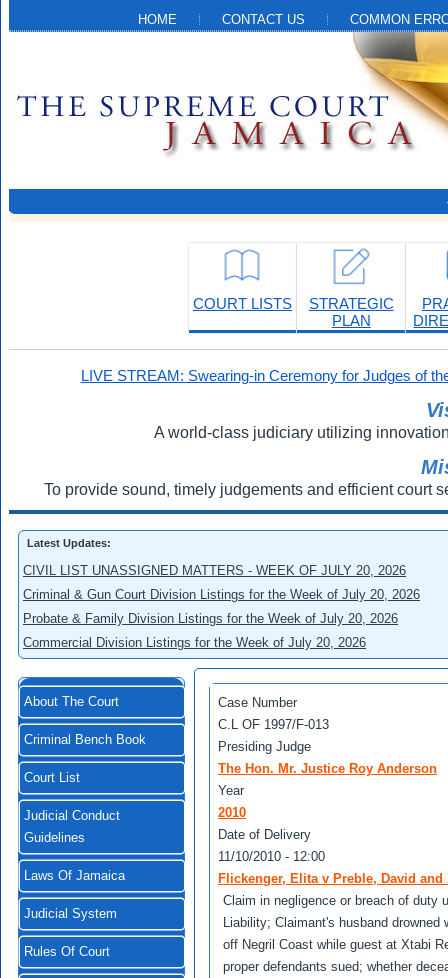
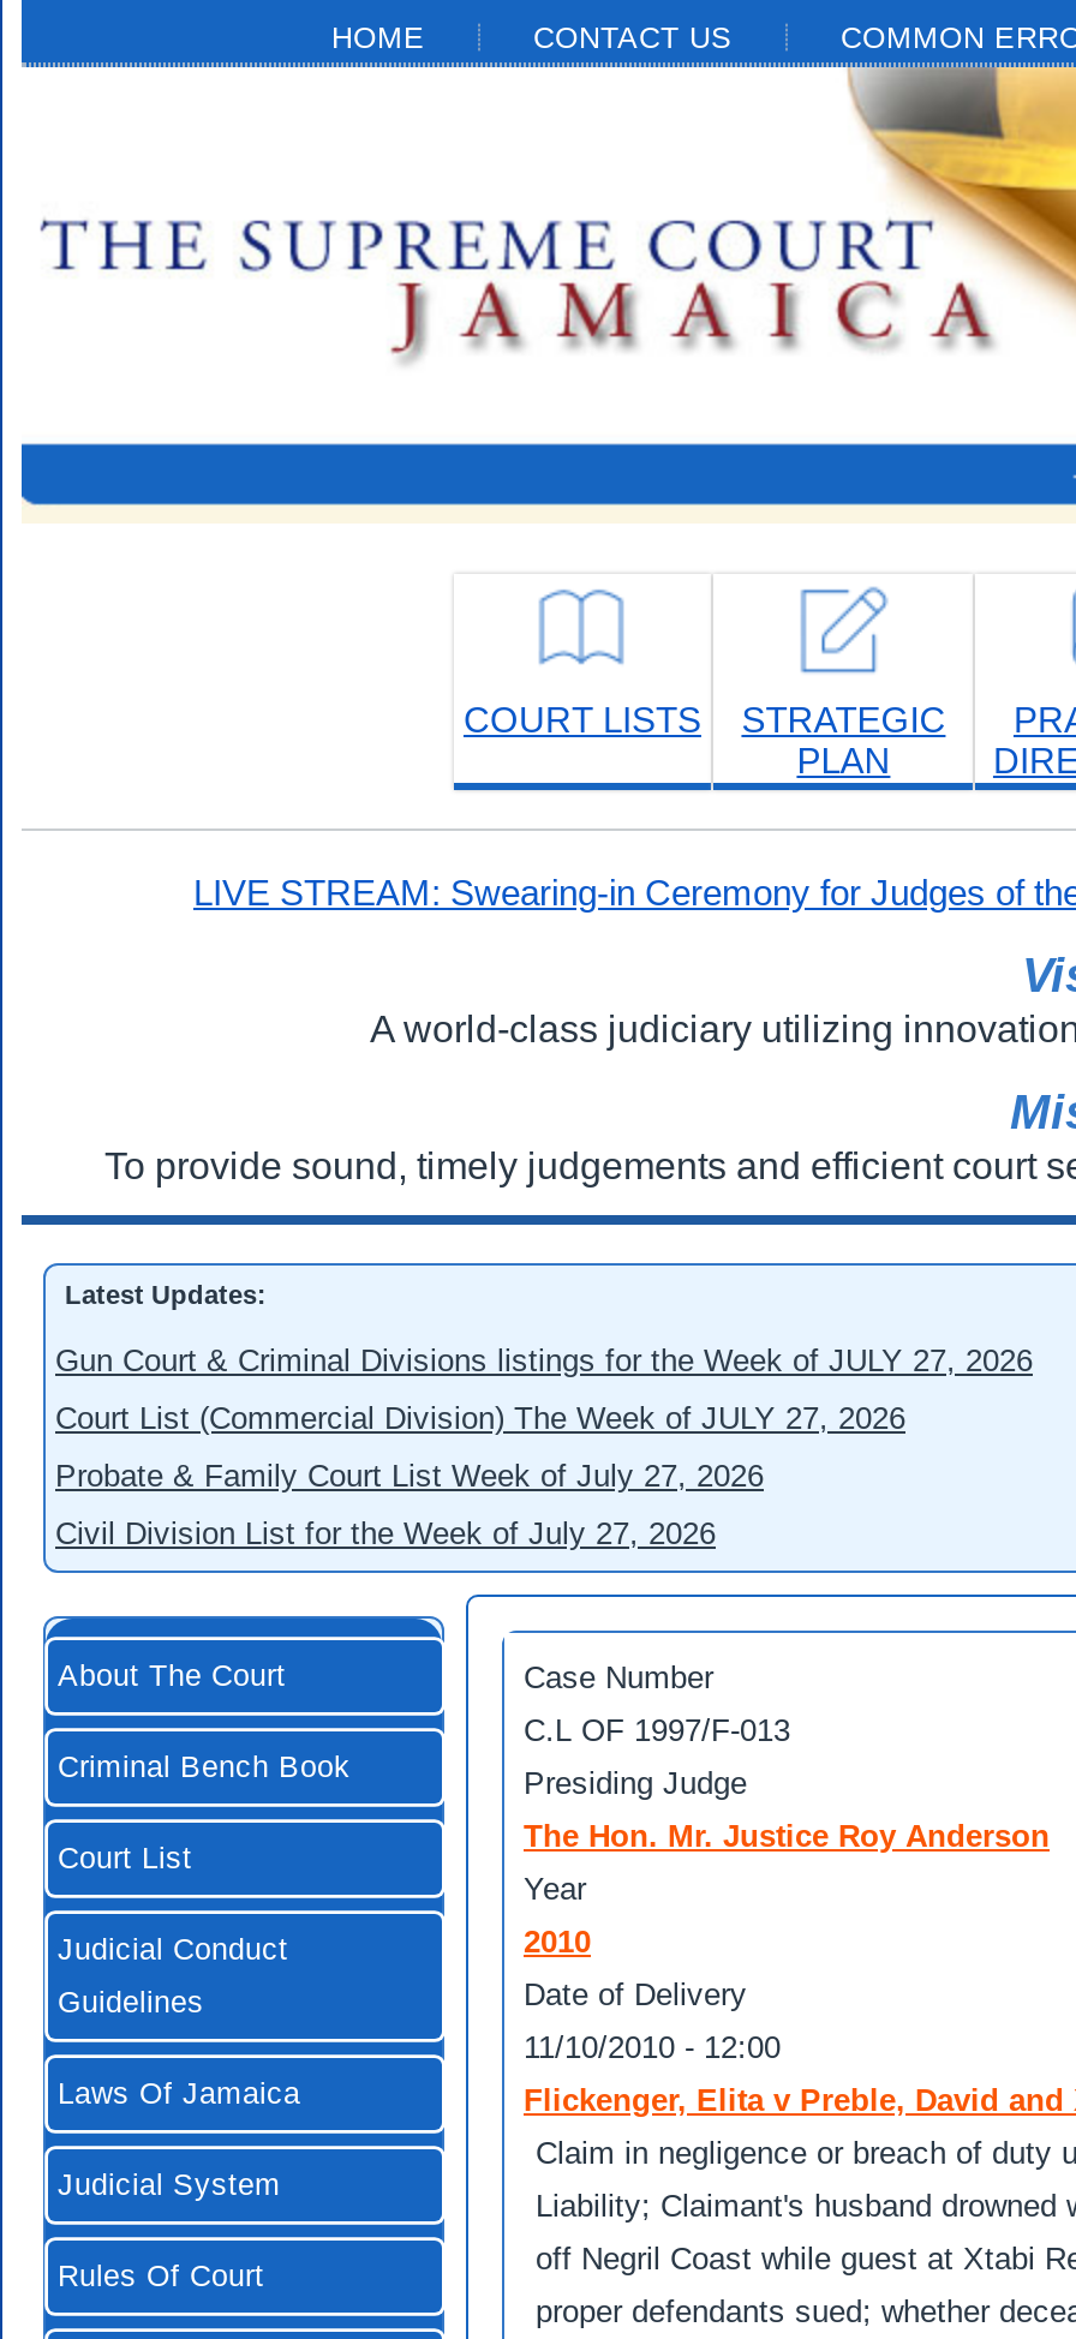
- CIVIL LIST UNASSIGNED MATTERS - WEEK OF JULY 20, 2026
+ Gun Court & Criminal Divisions listings for the Week of JULY 27, 2026

- Criminal & Gun Court Division Listings for the Week of July 20, 2026
+ Court List (Commercial Division) The Week of JULY 27, 2026

- Probate & Family Division Listings for the Week of July 20, 2026
+ Probate & Family Court List Week of July 27, 2026

- Commercial Division Listings for the Week of July 20, 2026
+ Civil Division List for the Week of July 27, 2026
